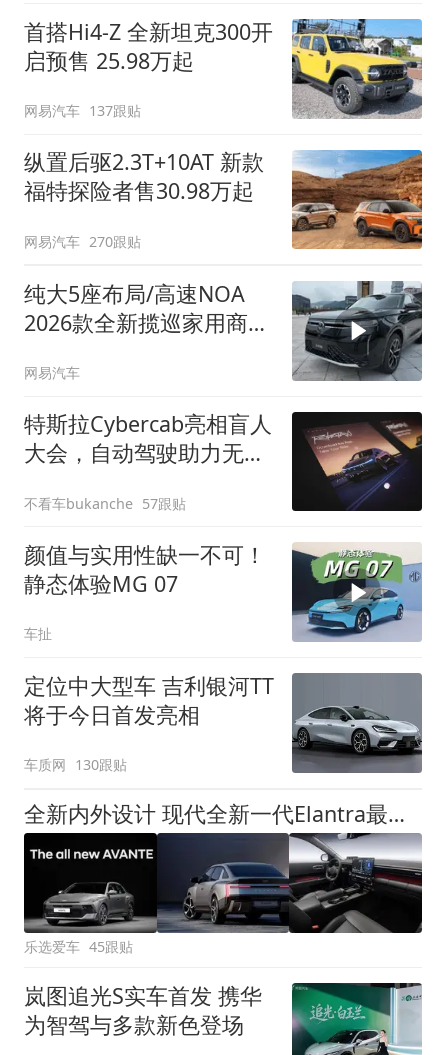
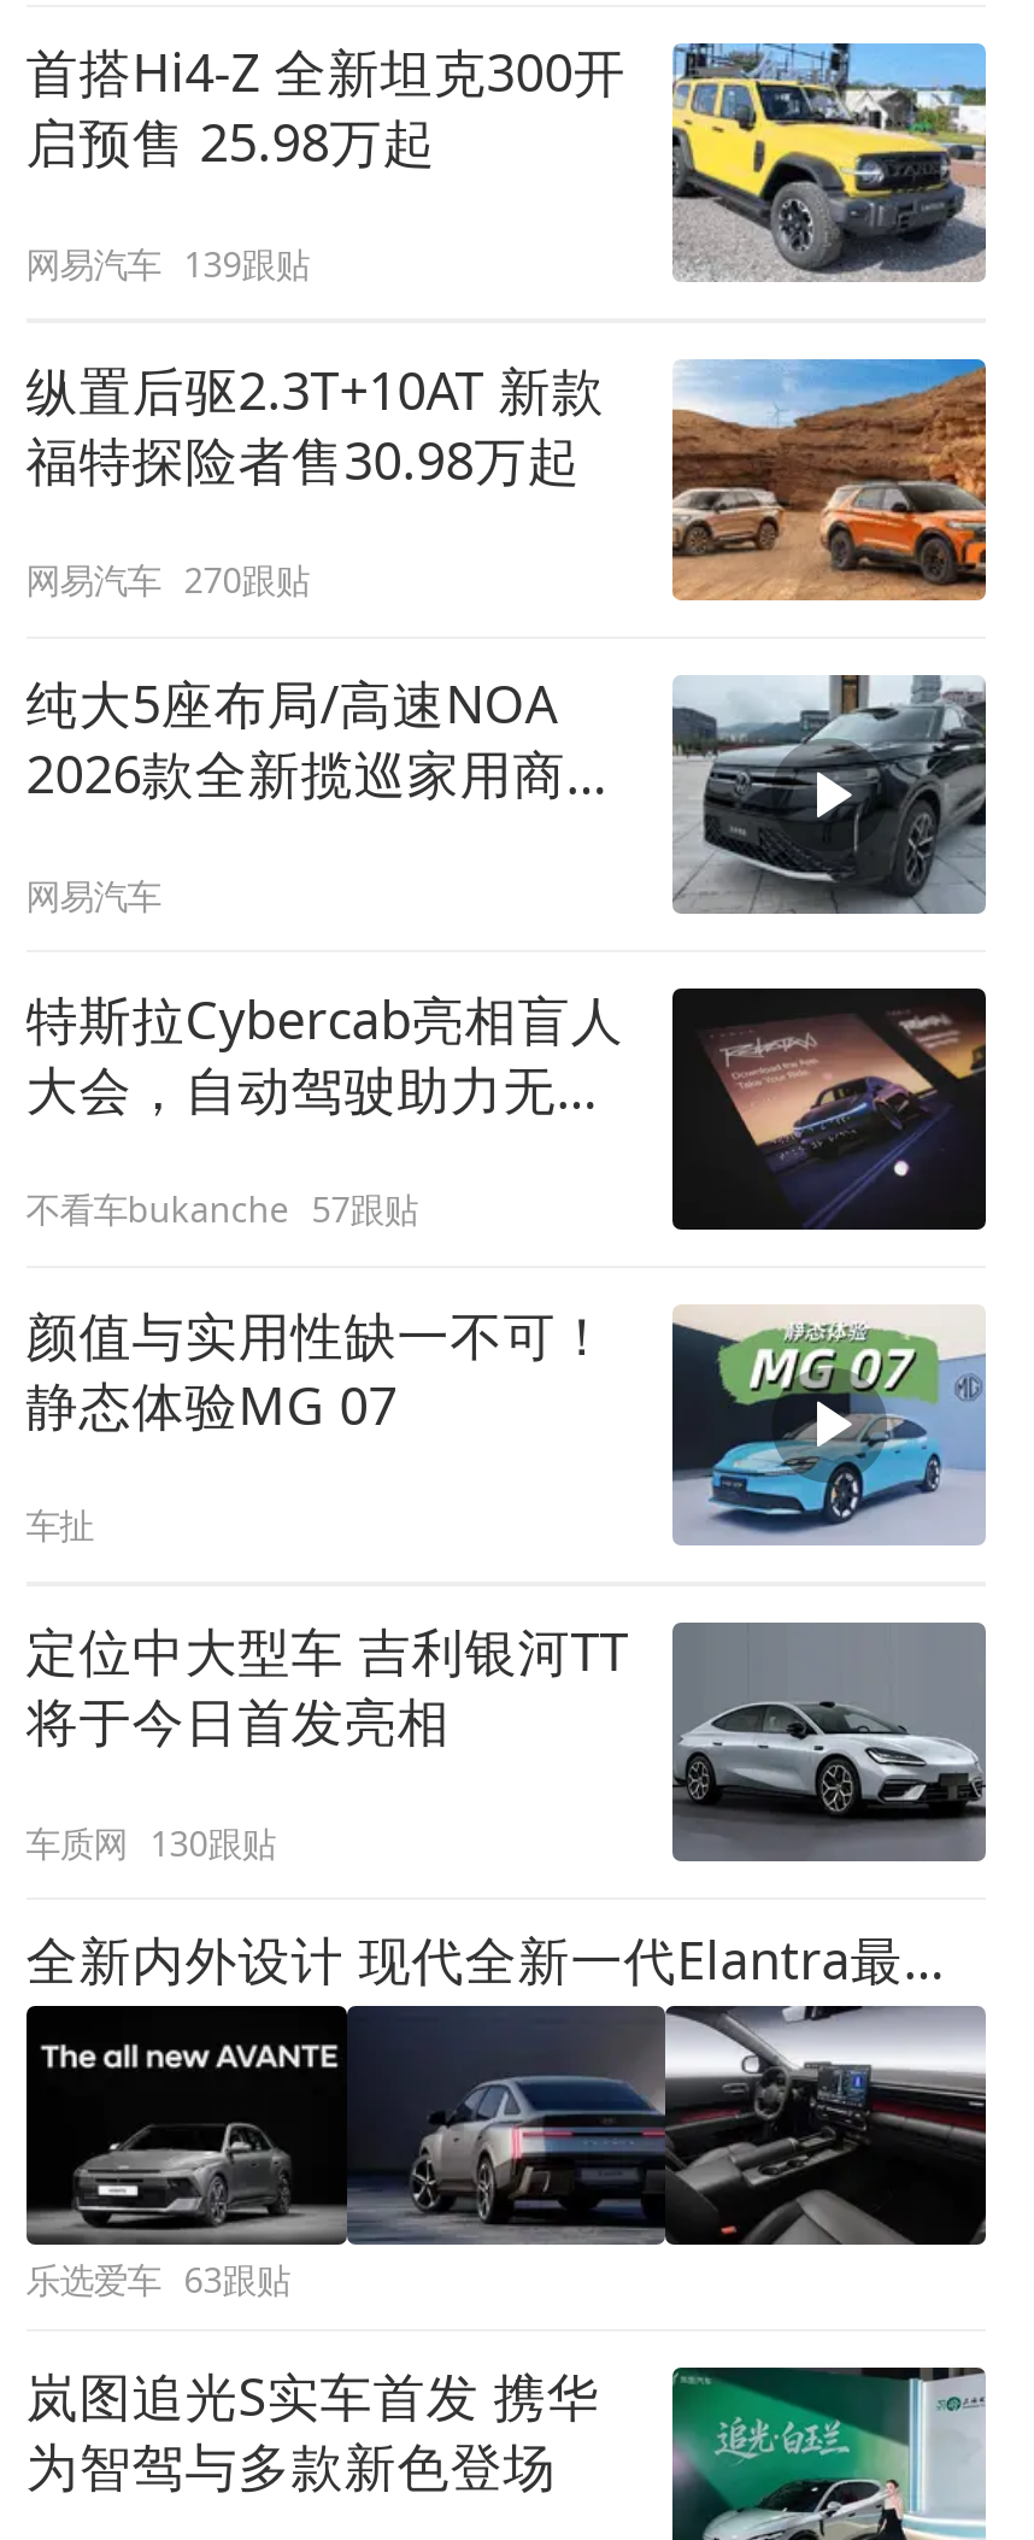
- 网易汽车 137跟贴
+ 网易汽车 139跟贴

- 乐选爱车 45跟贴
+ 乐选爱车 63跟贴
